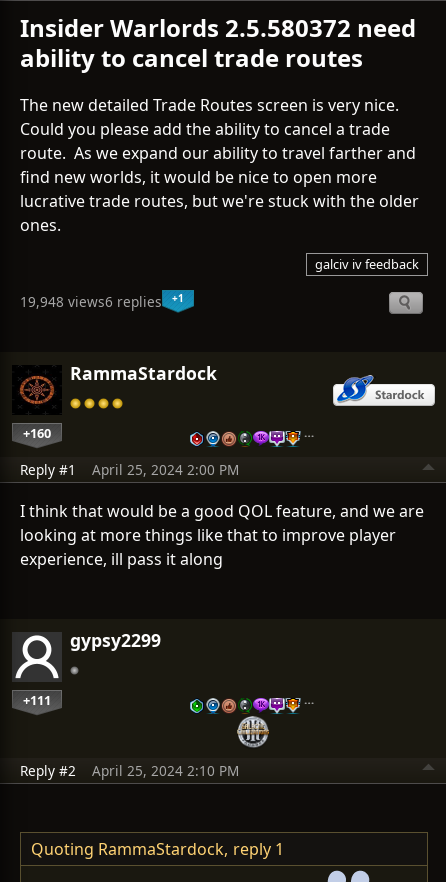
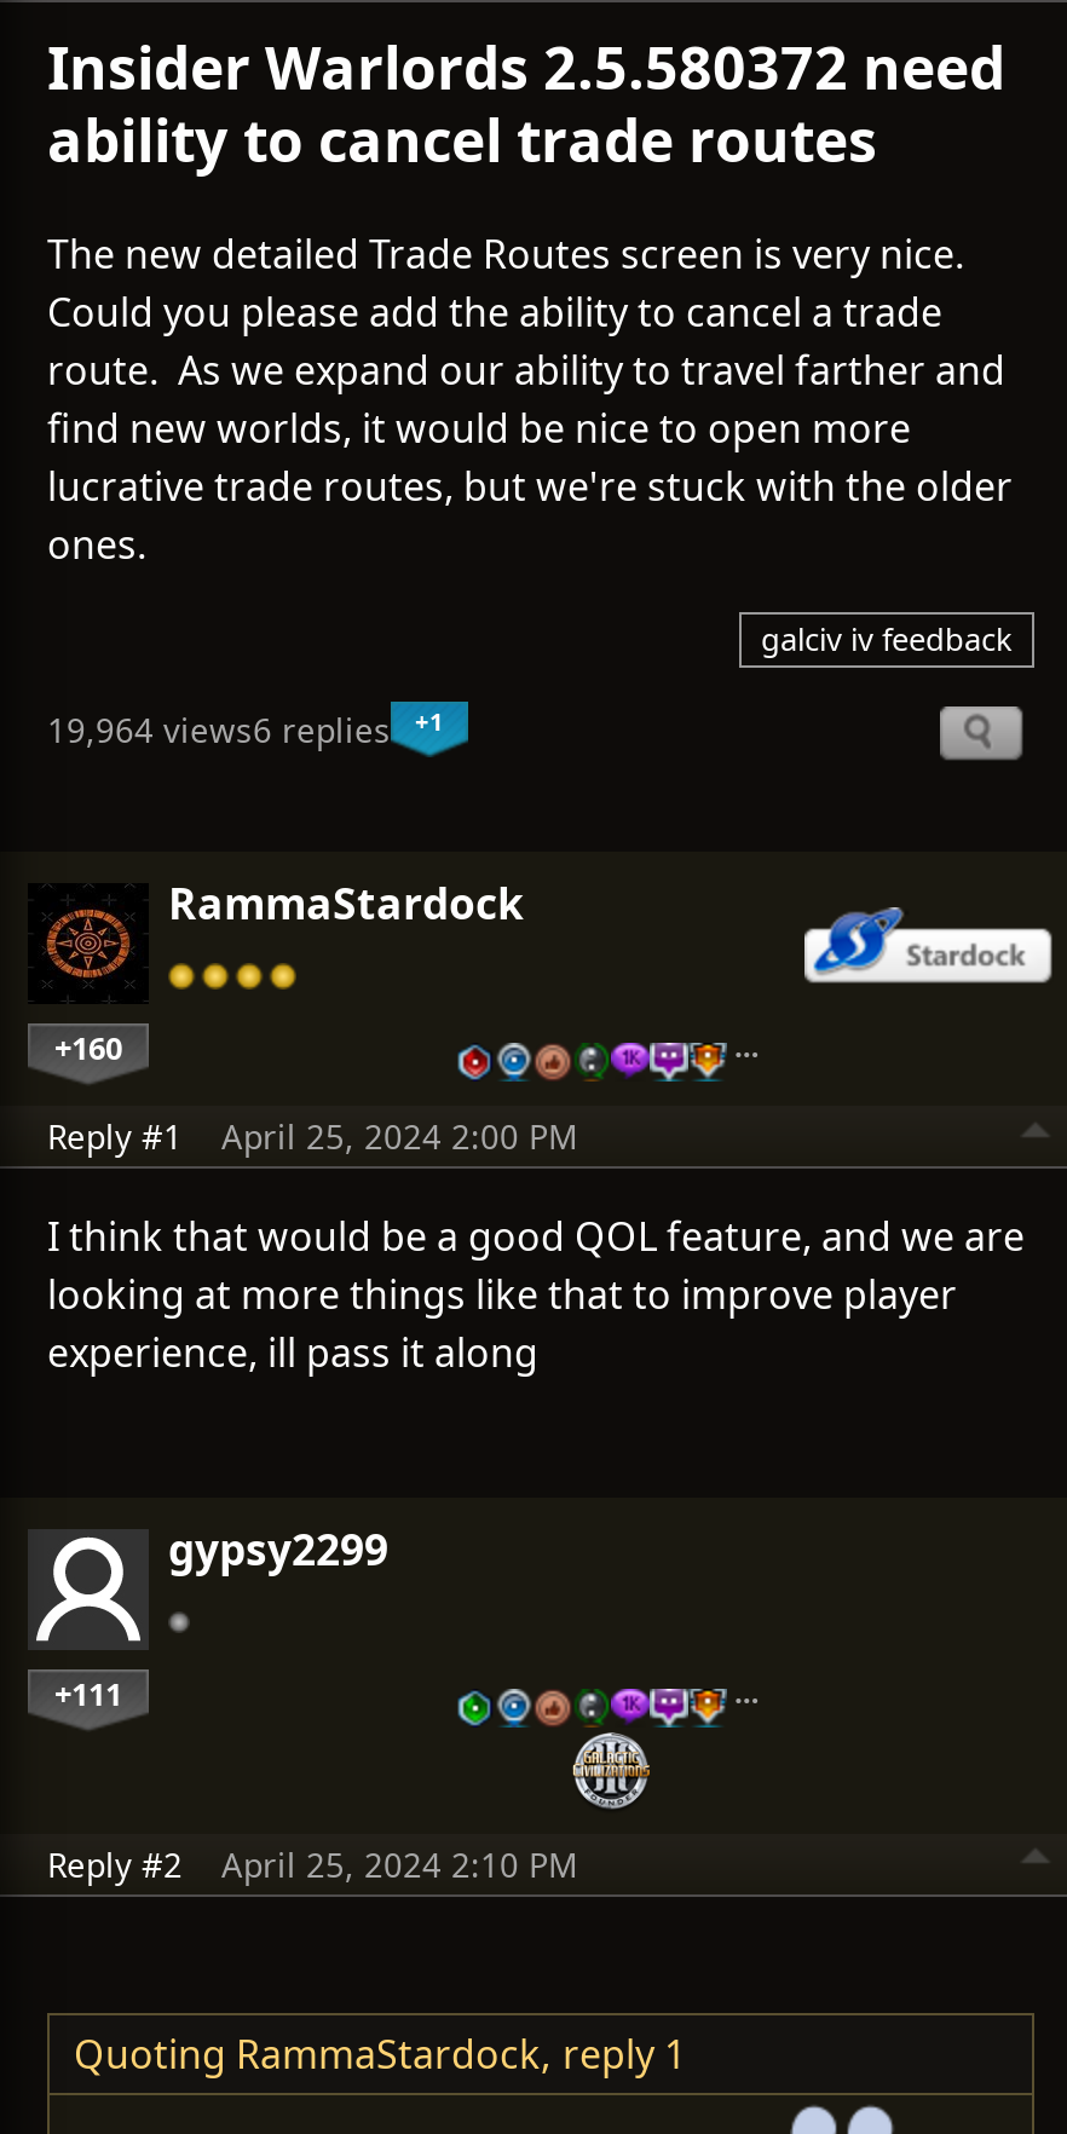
- 19,948 views6 replies
+ 19,964 views6 replies
